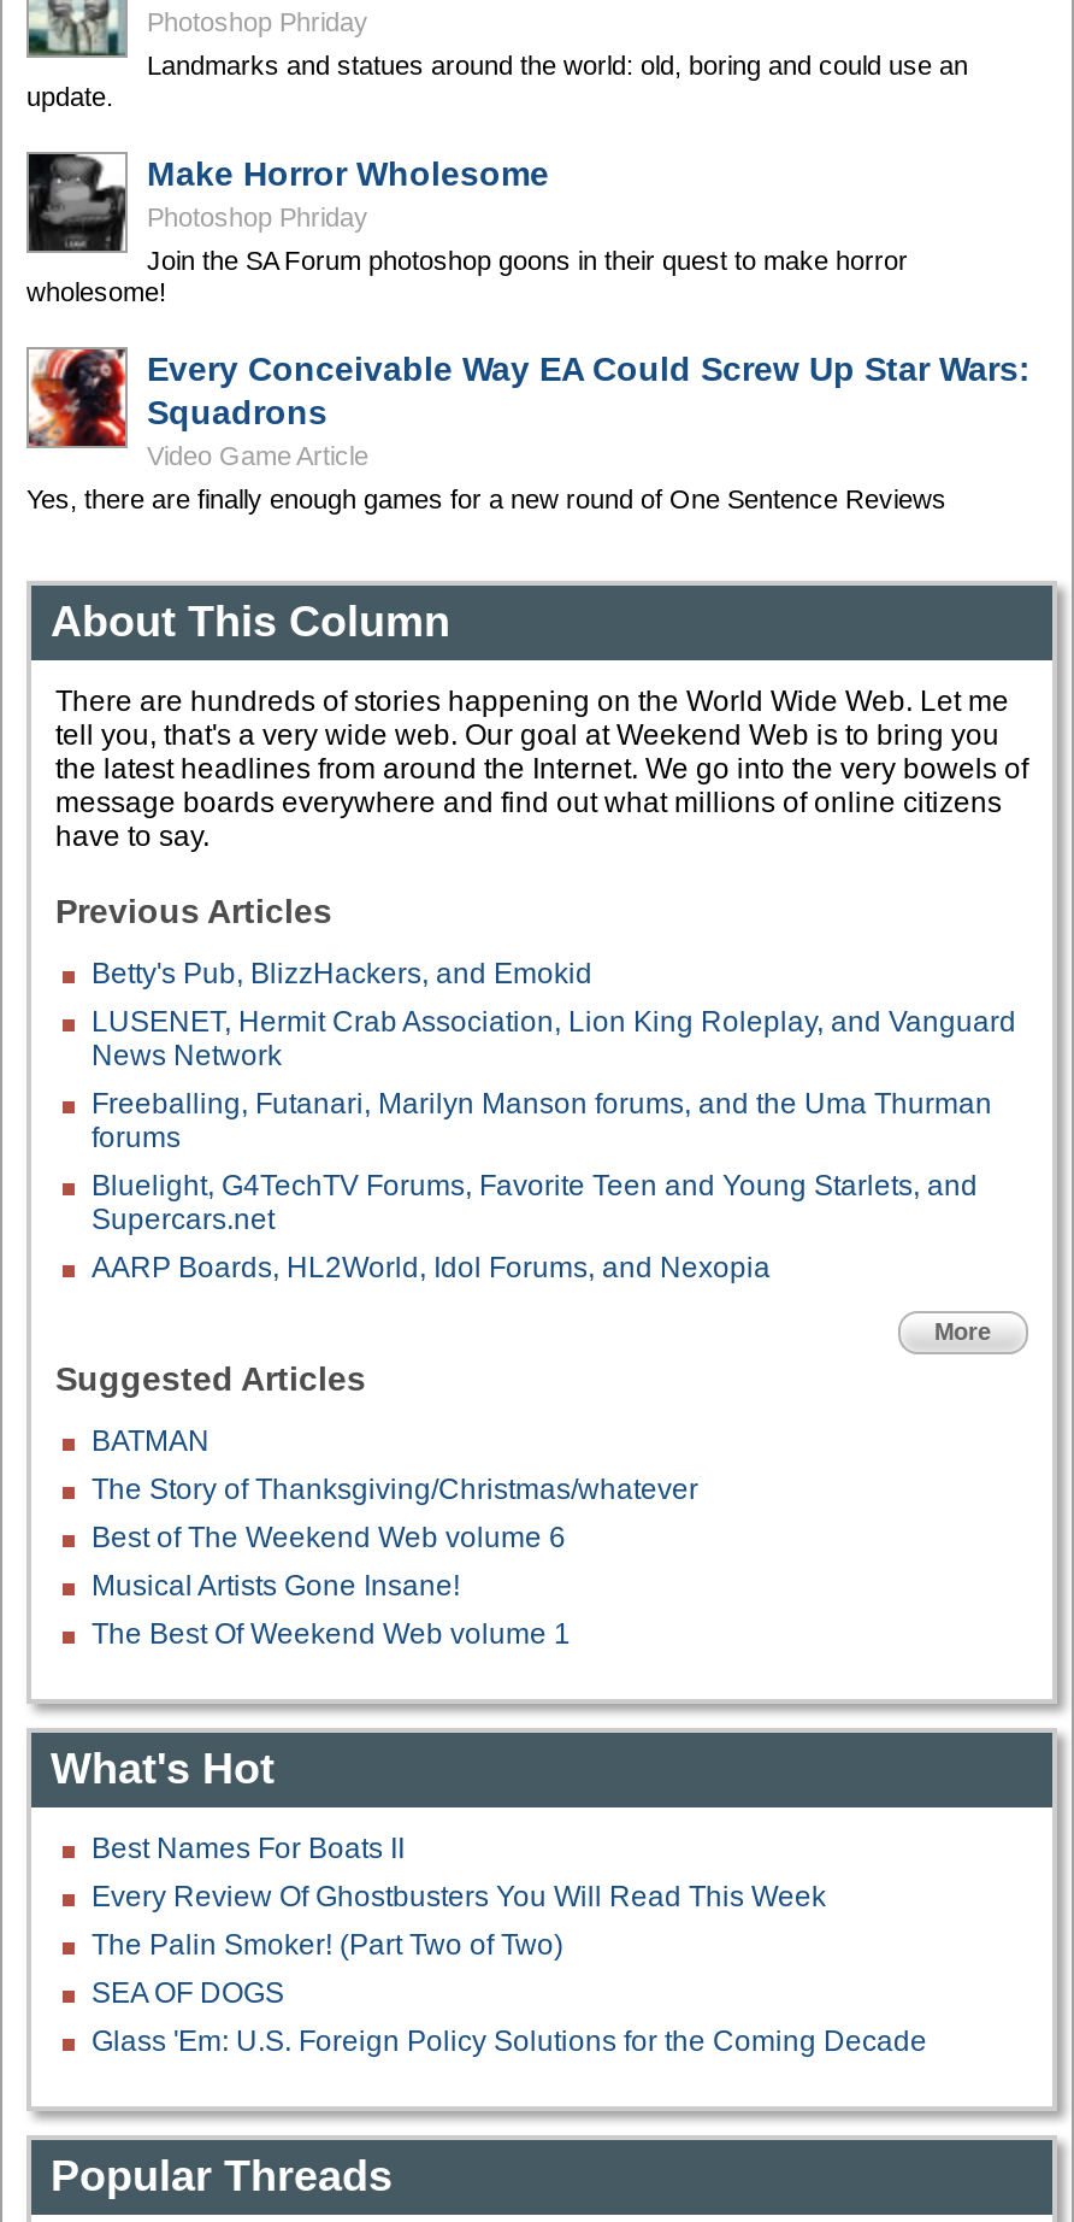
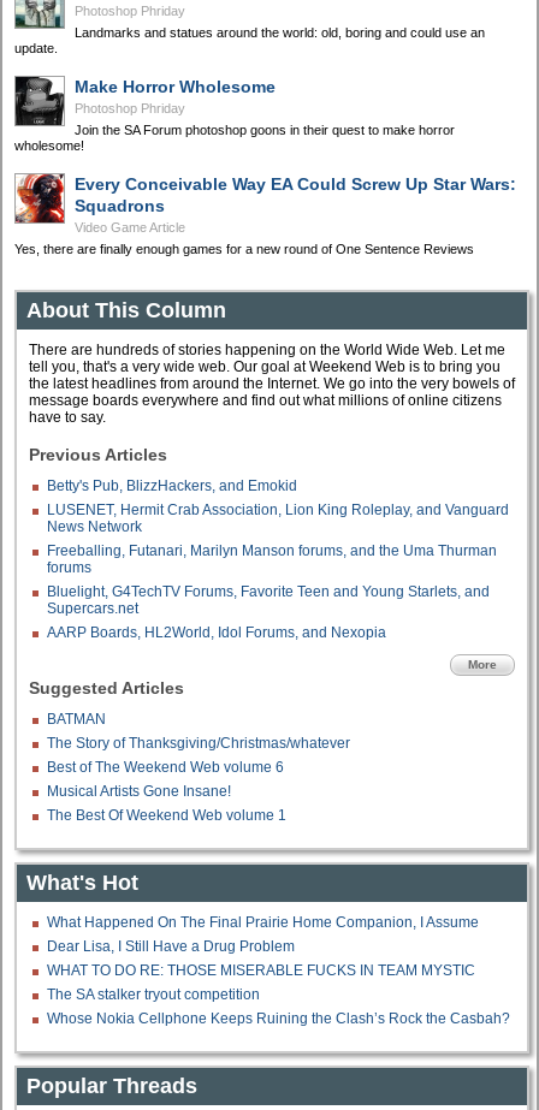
- Best Names For Boats II
- Every Review Of Ghostbusters You Will Read This Week
- The Palin Smoker! (Part Two of Two)
- SEA OF DOGS
- Glass 'Em: U.S. Foreign Policy Solutions for the Coming Decade
+ What Happened On The Final Prairie Home Companion, I Assume
+ Dear Lisa, I Still Have a Drug Problem
+ WHAT TO DO RE: THOSE MISERABLE FUCKS IN TEAM MYSTIC
+ The SA stalker tryout competition
+ Whose Nokia Cellphone Keeps Ruining the Clash’s Rock the Casbah?
